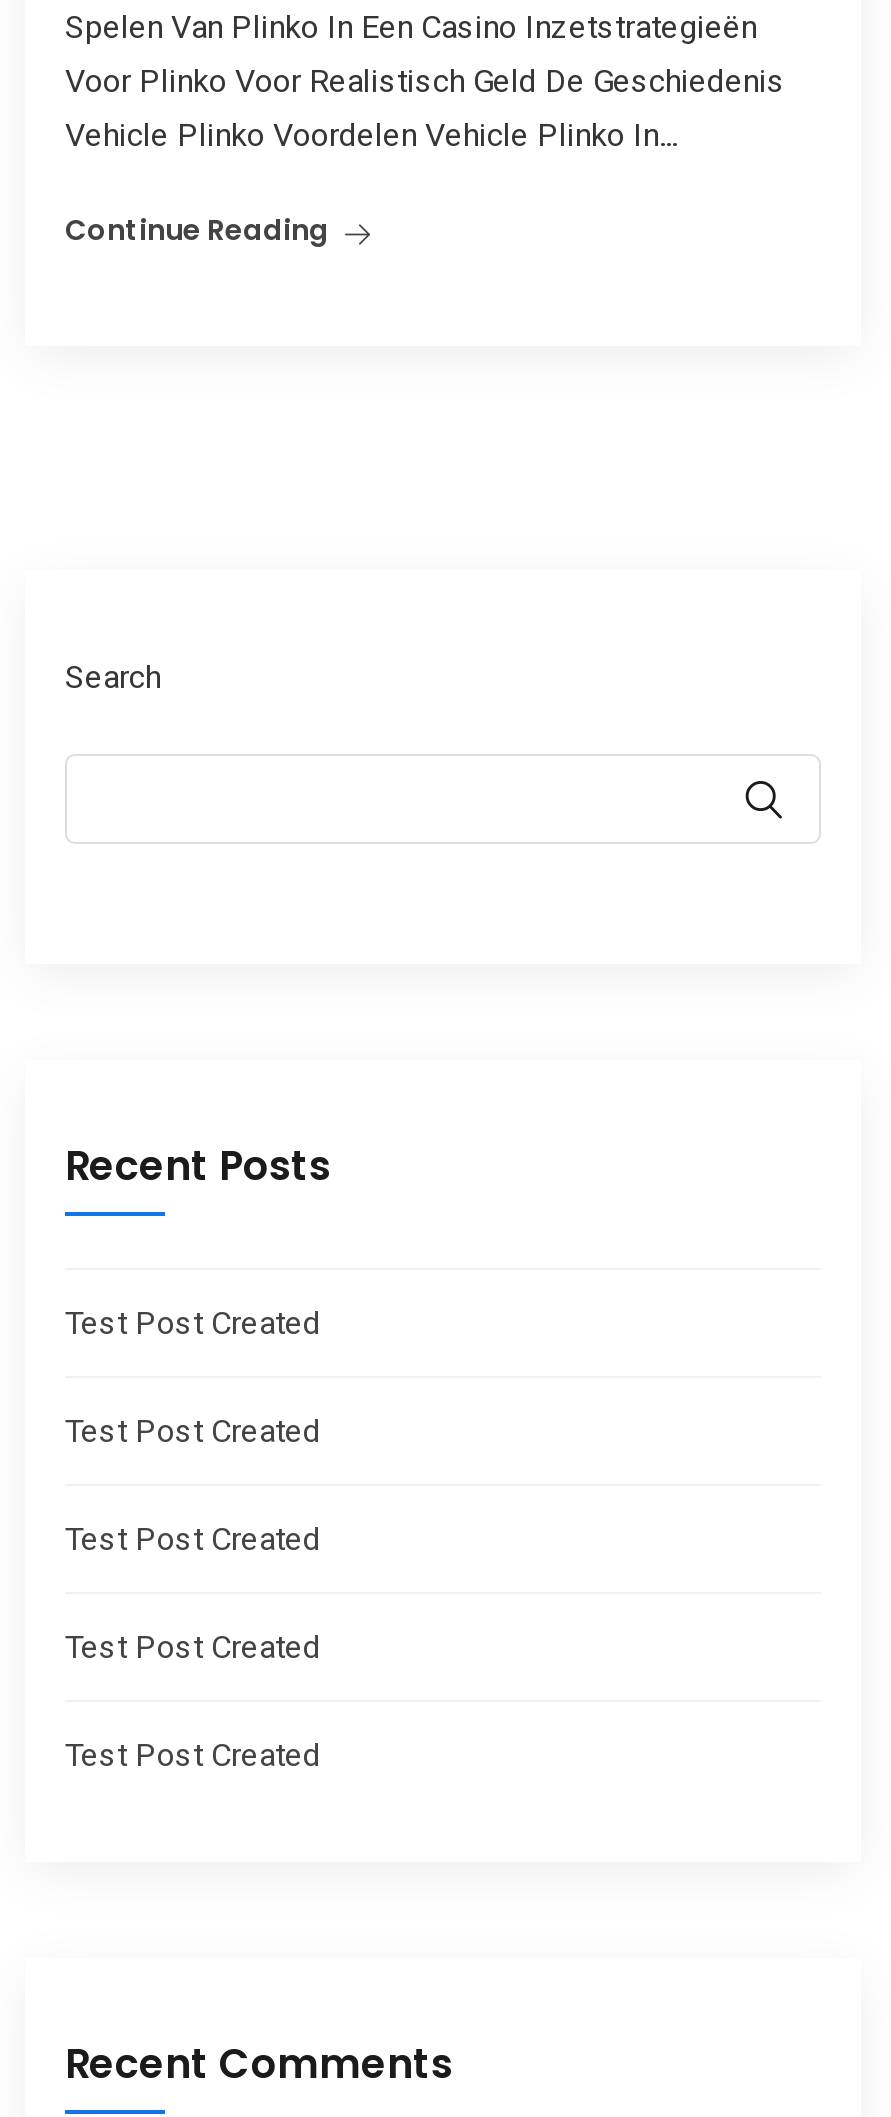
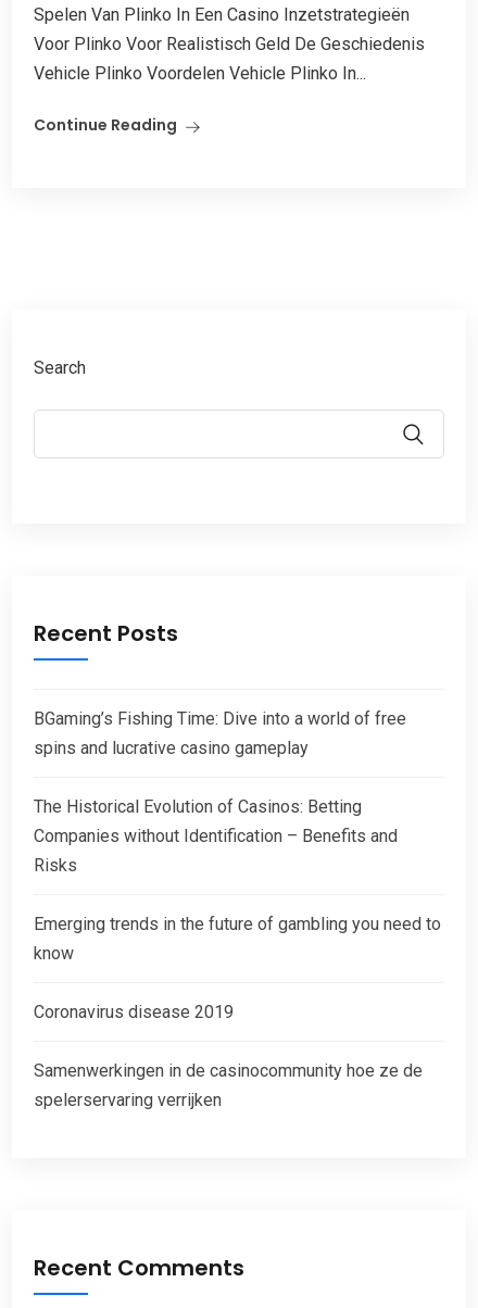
- Test Post Created
+ BGaming’s Fishing Time: Dive into a world of free
+ spins and lucrative casino gameplay

- Test Post Created
+ The Historical Evolution of Casinos: Betting
+ Companies without Identification – Benefits and
+ Risks

- Test Post Created
+ Emerging trends in the future of gambling you need to
+ know

- Test Post Created
+ Coronavirus disease 2019

- Test Post Created
+ Samenwerkingen in de casinocommunity hoe ze de
+ spelerservaring verrijken
